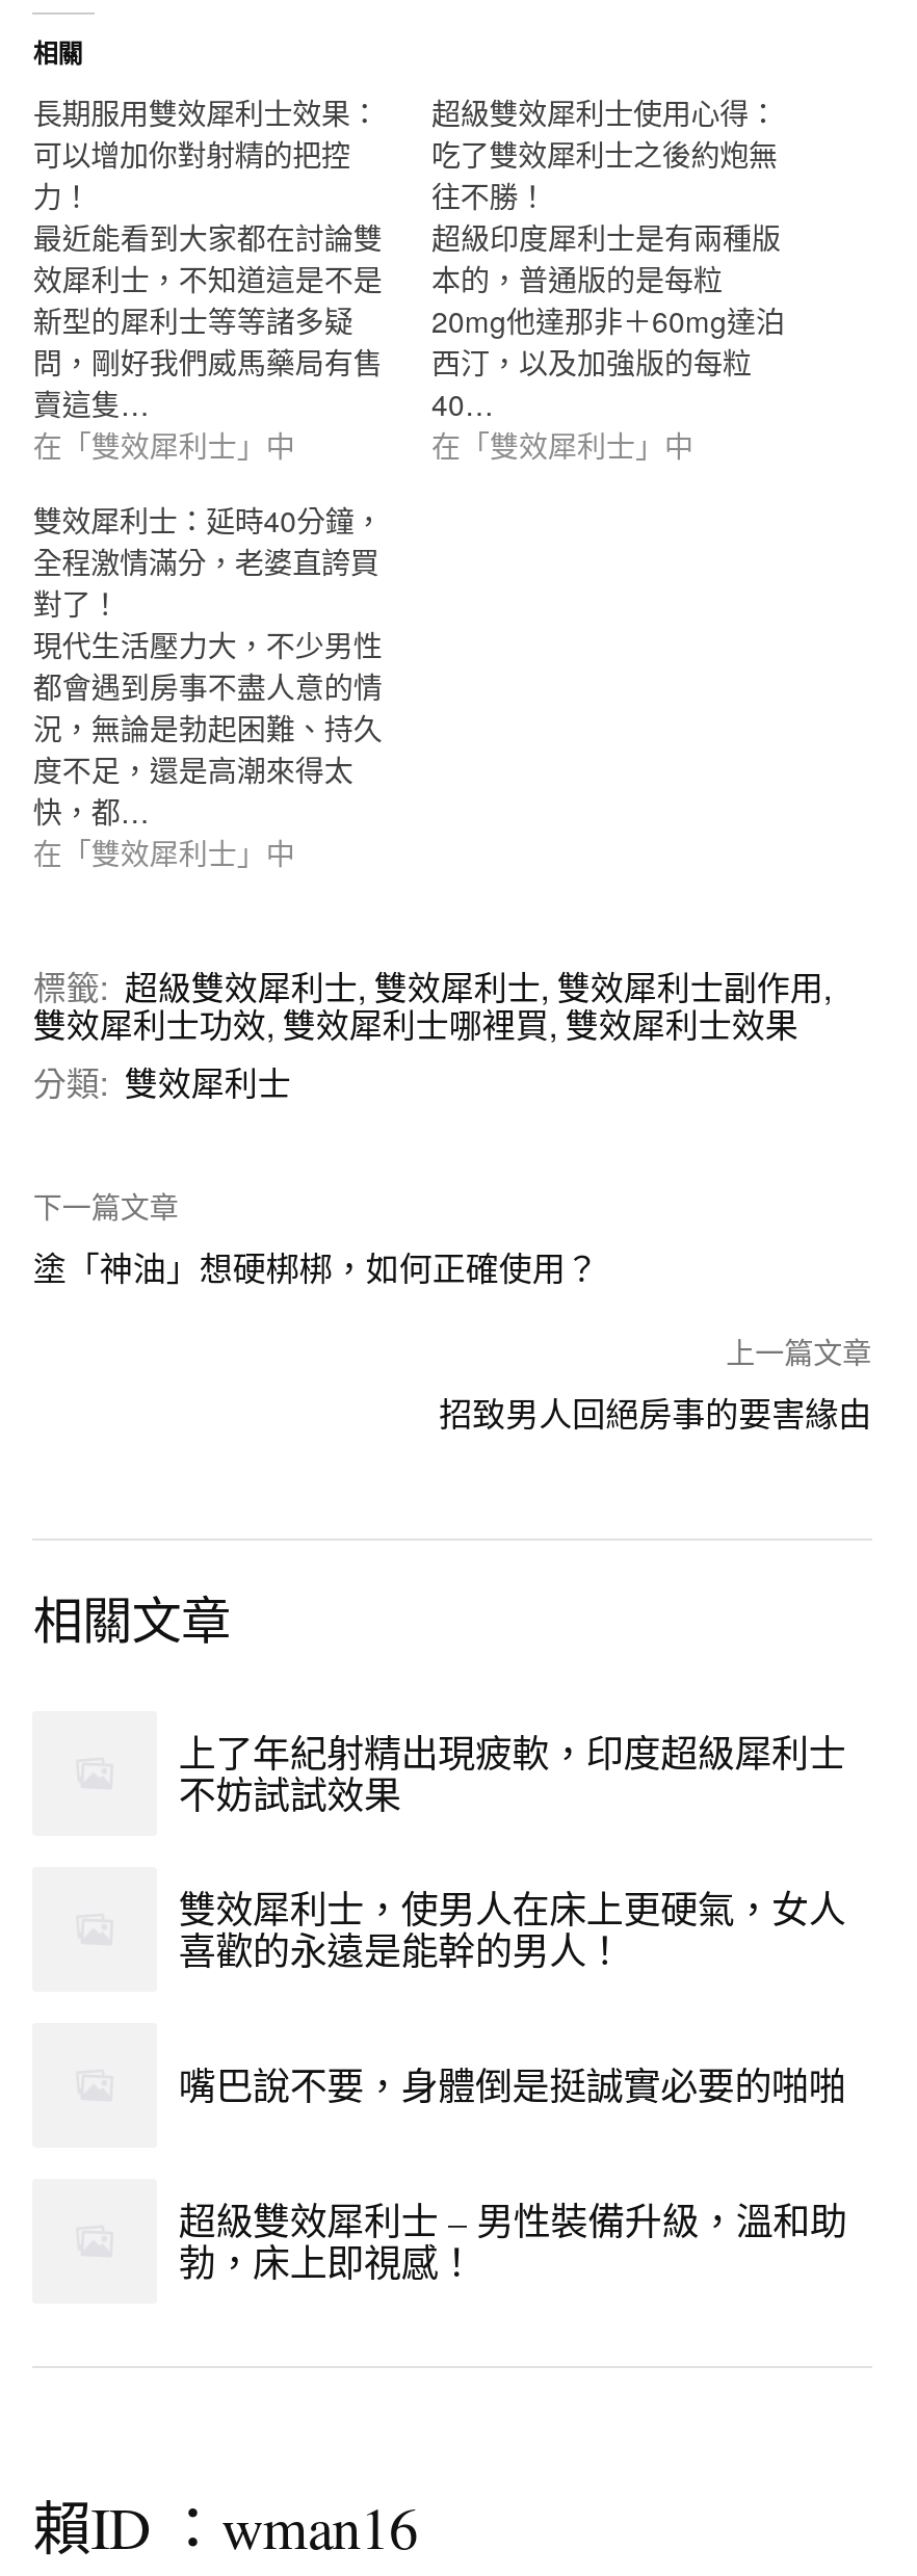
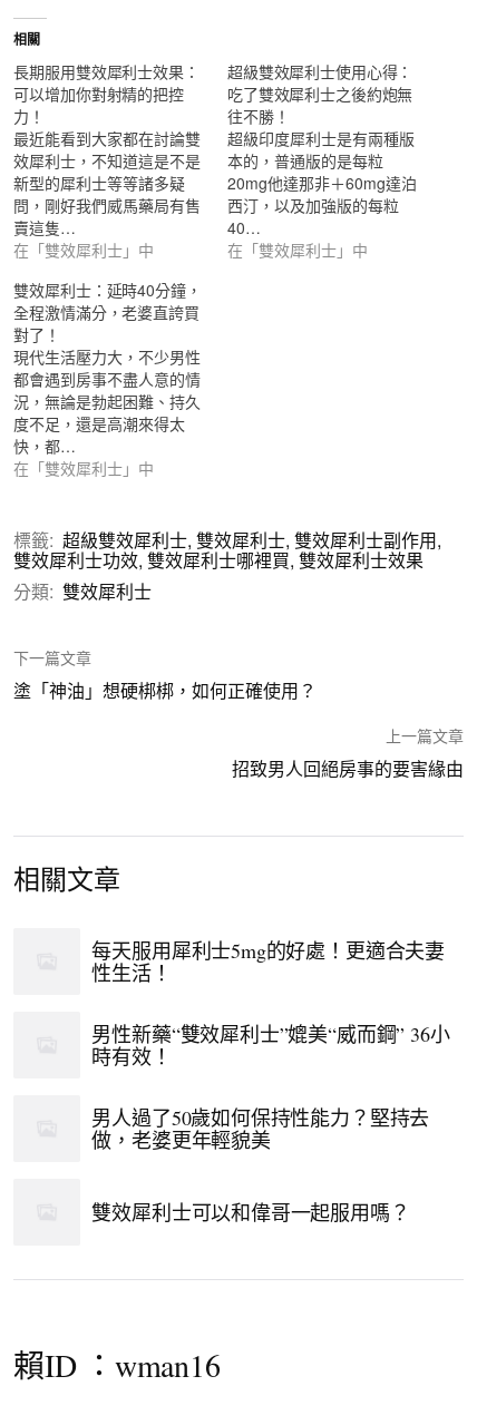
- 上了年紀射精出現疲軟，印度超級犀利士
- 不妨試試效果
+ 每天服用犀利士5mg的好處！更適合夫妻
+ 性生活！

- 雙效犀利士，使男人在床上更硬氣，女人
- 喜歡的永遠是能幹的男人！
+ 男性新藥“雙效犀利士”媲美“威而鋼” 36小
+ 時有效！

- 嘴巴說不要，身體倒是挺誠實必要的啪啪
+ 男人過了50歲如何保持性能力？堅持去
+ 做，老婆更年輕貌美

- 超級雙效犀利士 – 男性裝備升級，溫和助
- 勃，床上即視感！
+ 雙效犀利士可以和偉哥一起服用嗎？
